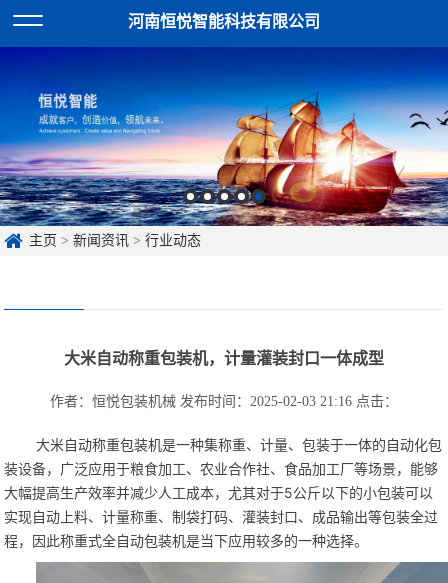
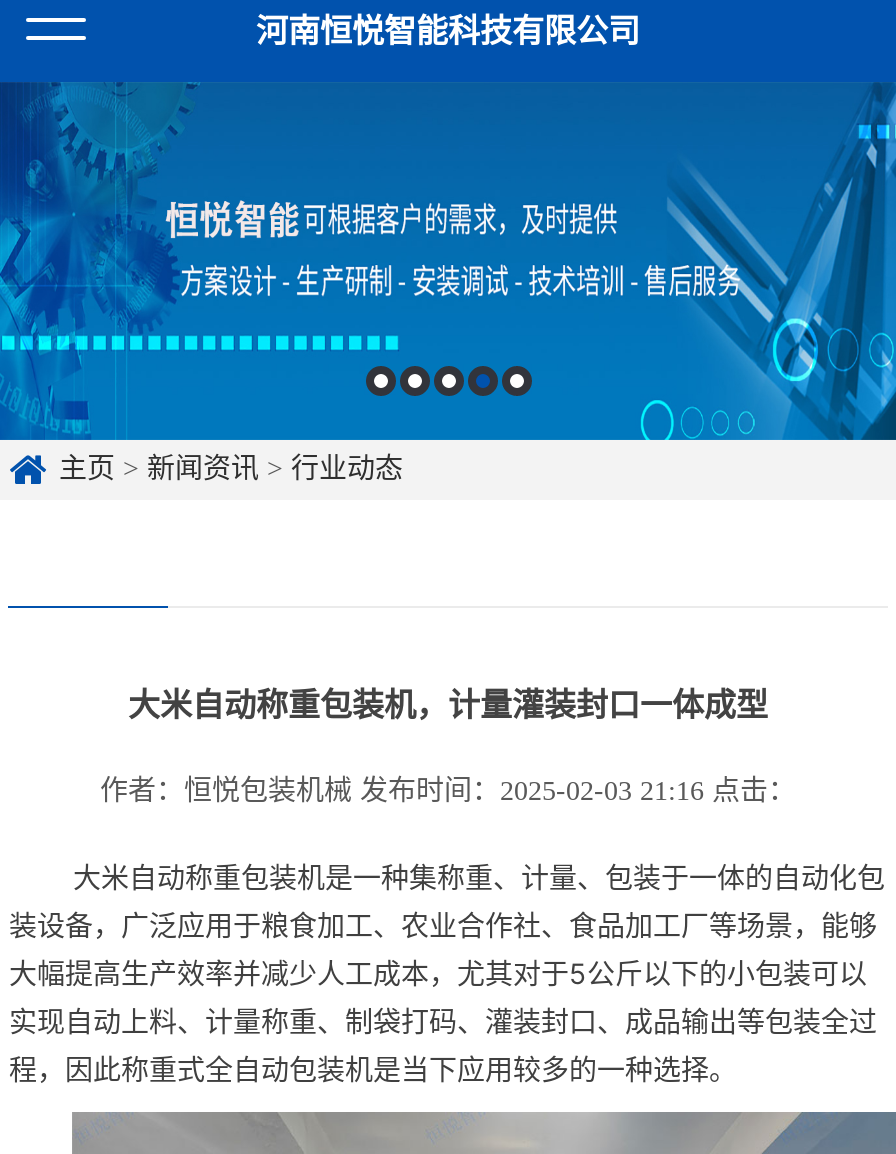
- [image]
+ [image]
